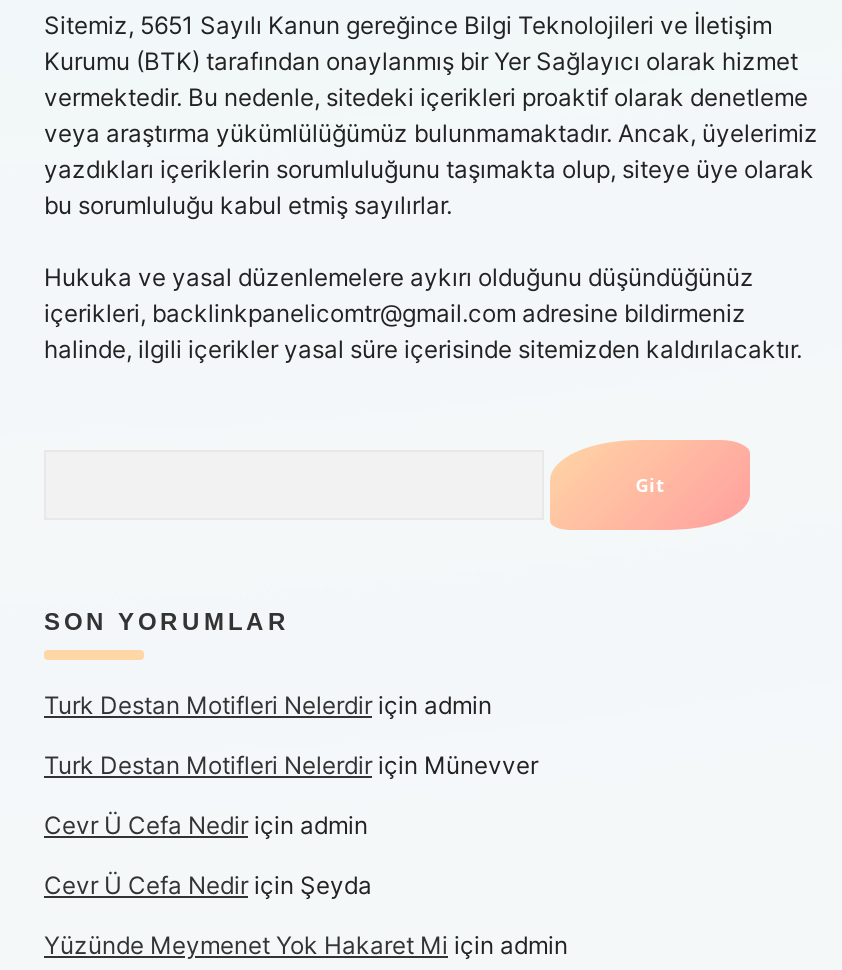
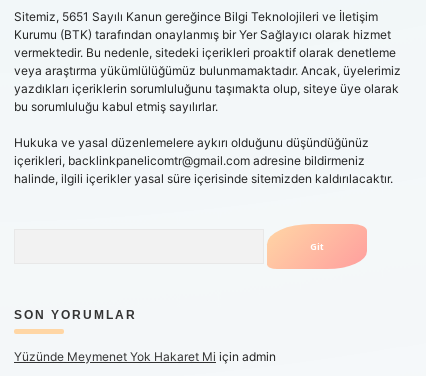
- Turk Destan Motifleri Nelerdir için admin
- Turk Destan Motifleri Nelerdir için Münevver
- Cevr Ü Cefa Nedir için admin
- Cevr Ü Cefa Nedir için Şeyda
